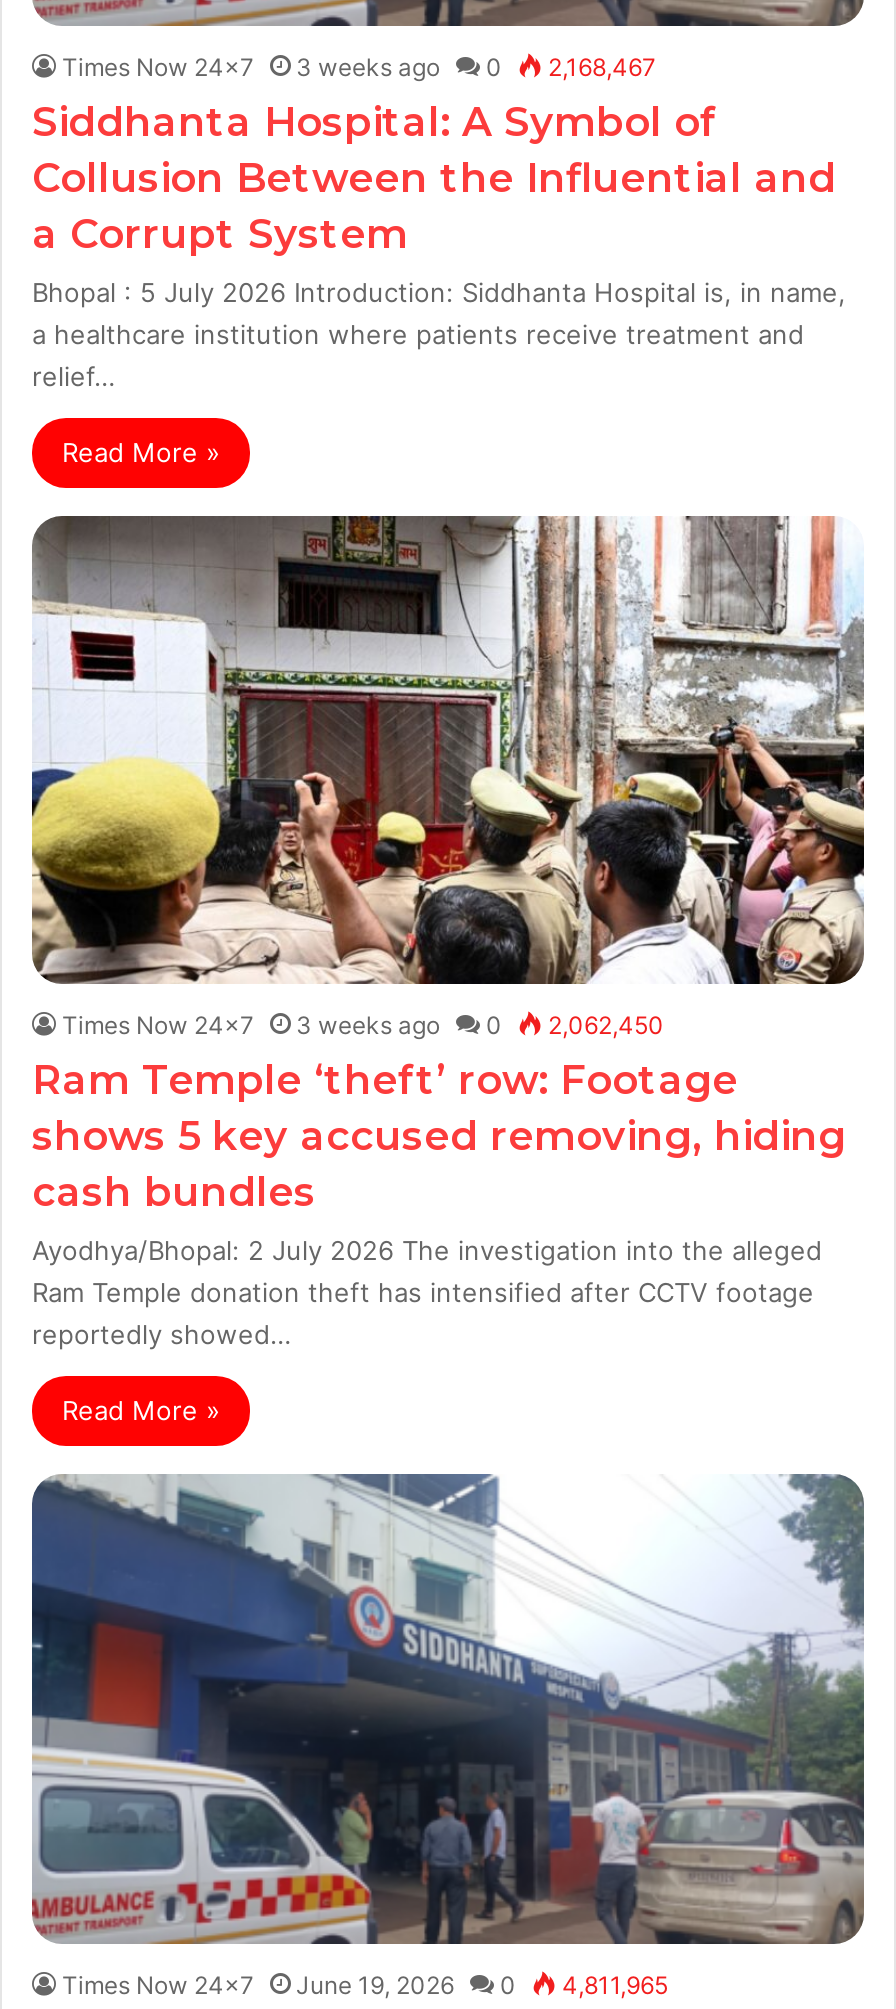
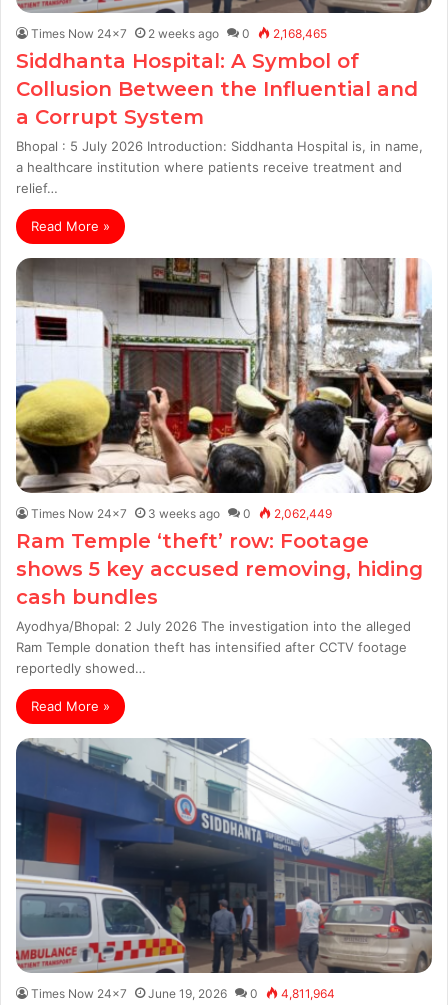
- 3 weeks ago
+ 2 weeks ago

- 2,168,467
+ 2,168,465

- Times Now 24x7 3 weeks ago 0 2,062,450
+ Times Now 24x7 3 weeks ago 0 2,062,449

- Times Now 24x7 June 19, 2026 0 4,811,965
+ Times Now 24x7 June 19, 2026 0 4,811,964
